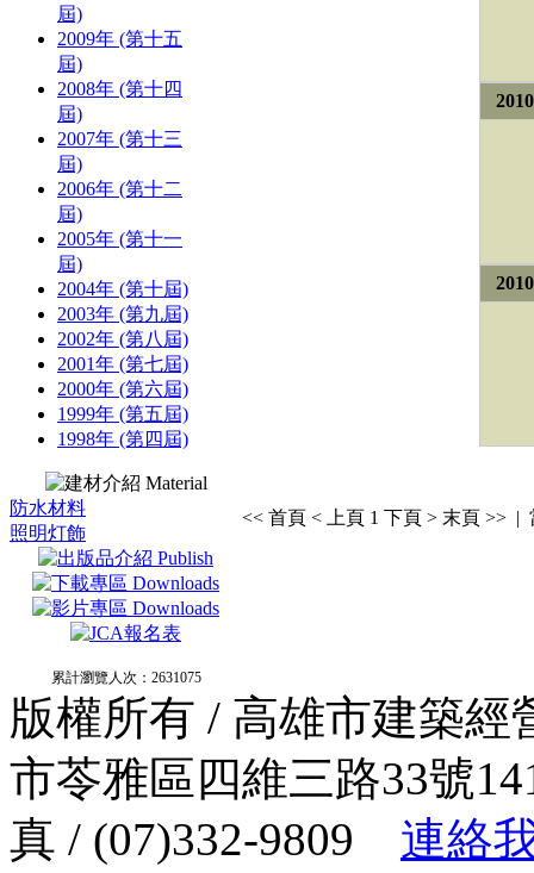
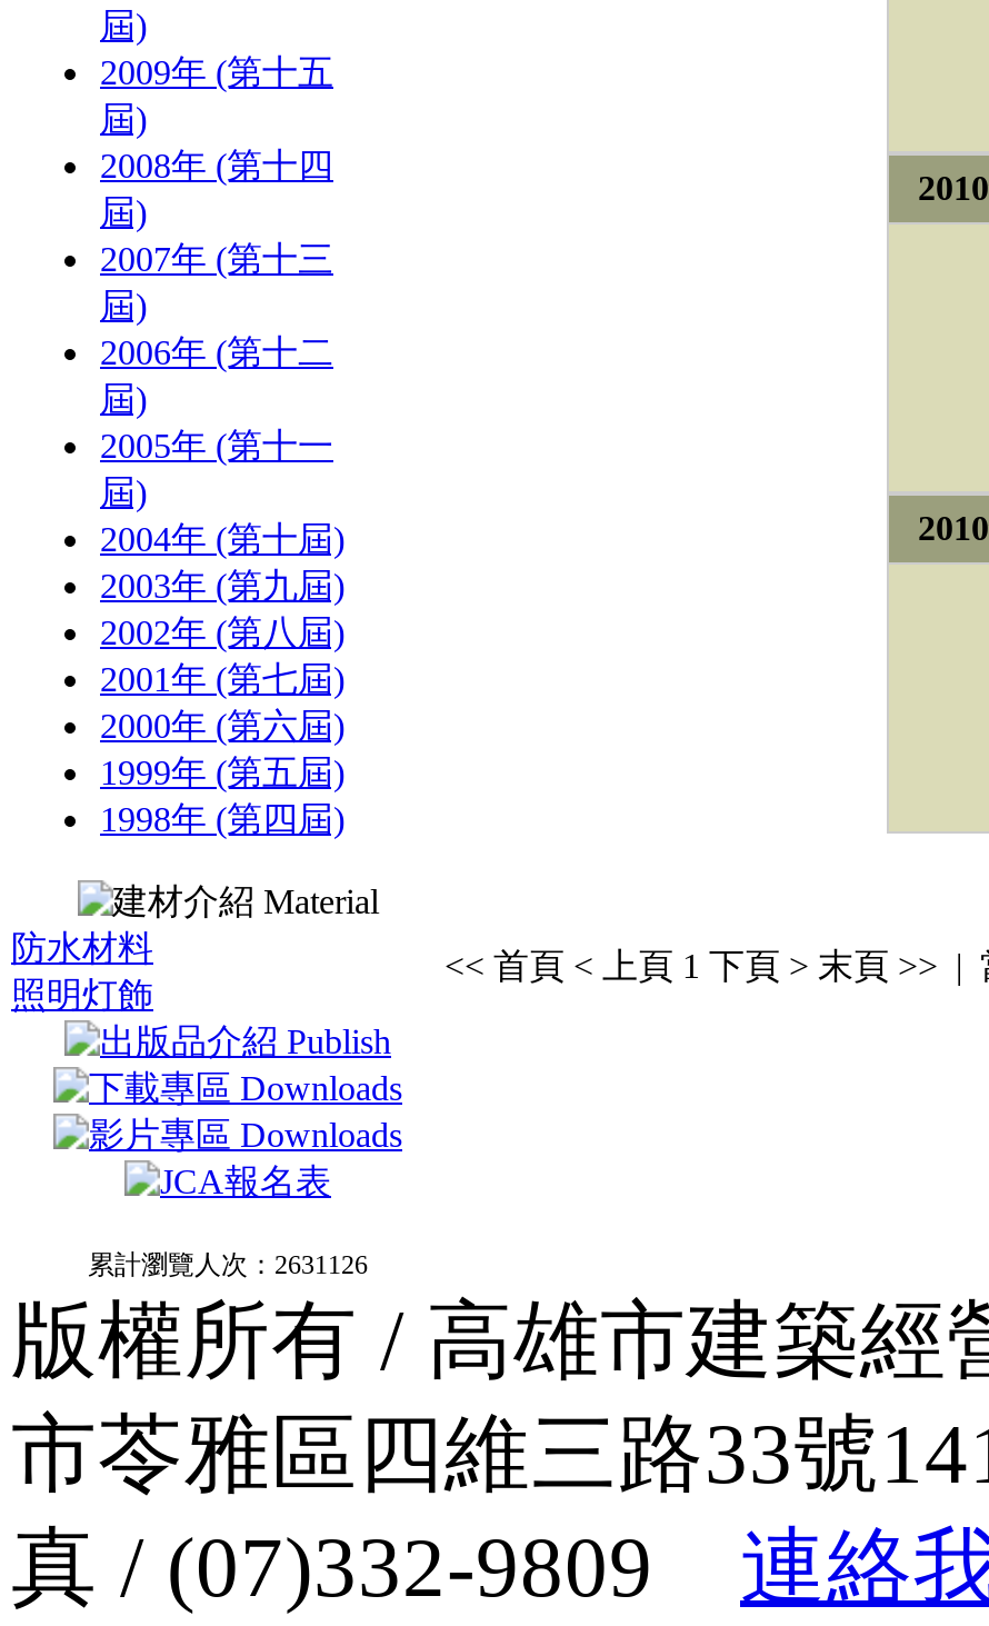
- 累計瀏覽人次：2631075
+ 累計瀏覽人次：2631126
